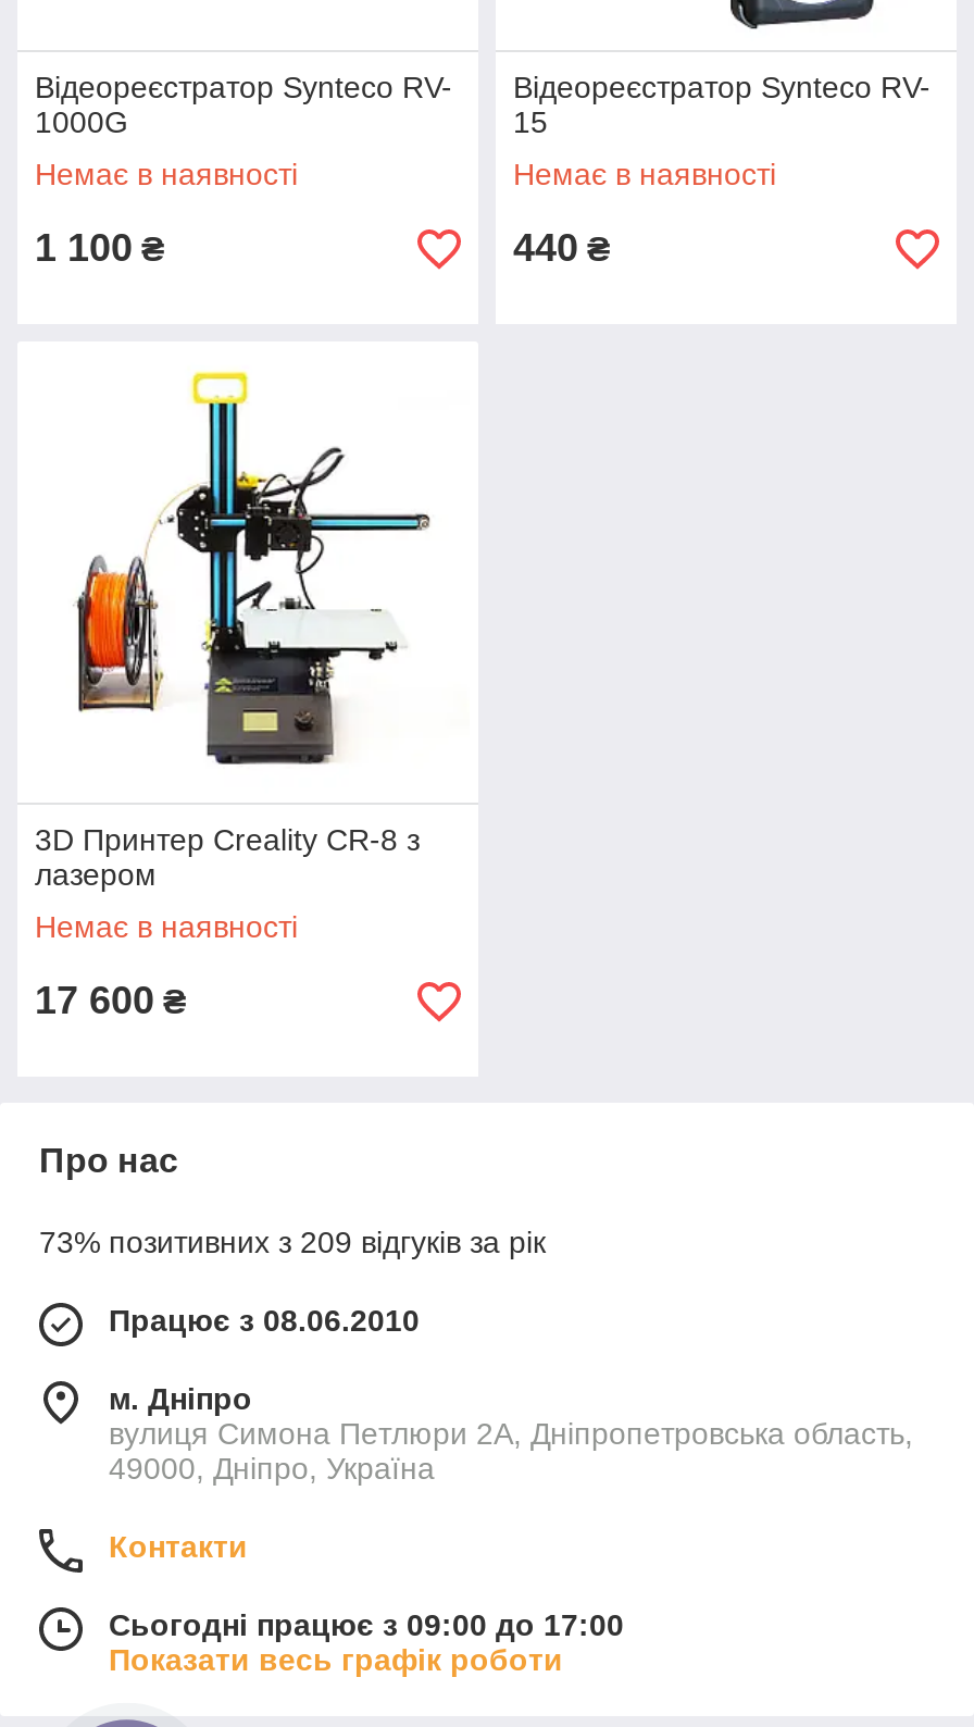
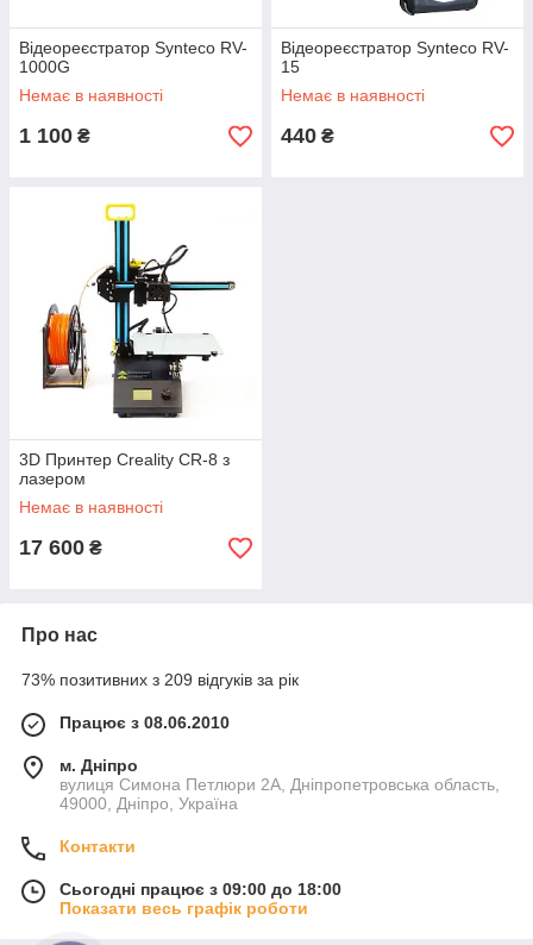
- Сьогодні працює з 09:00 до 17:00
+ Сьогодні працює з 09:00 до 18:00
